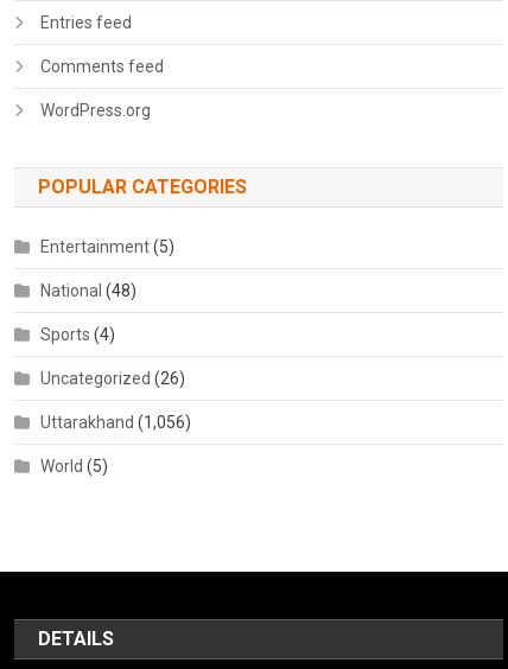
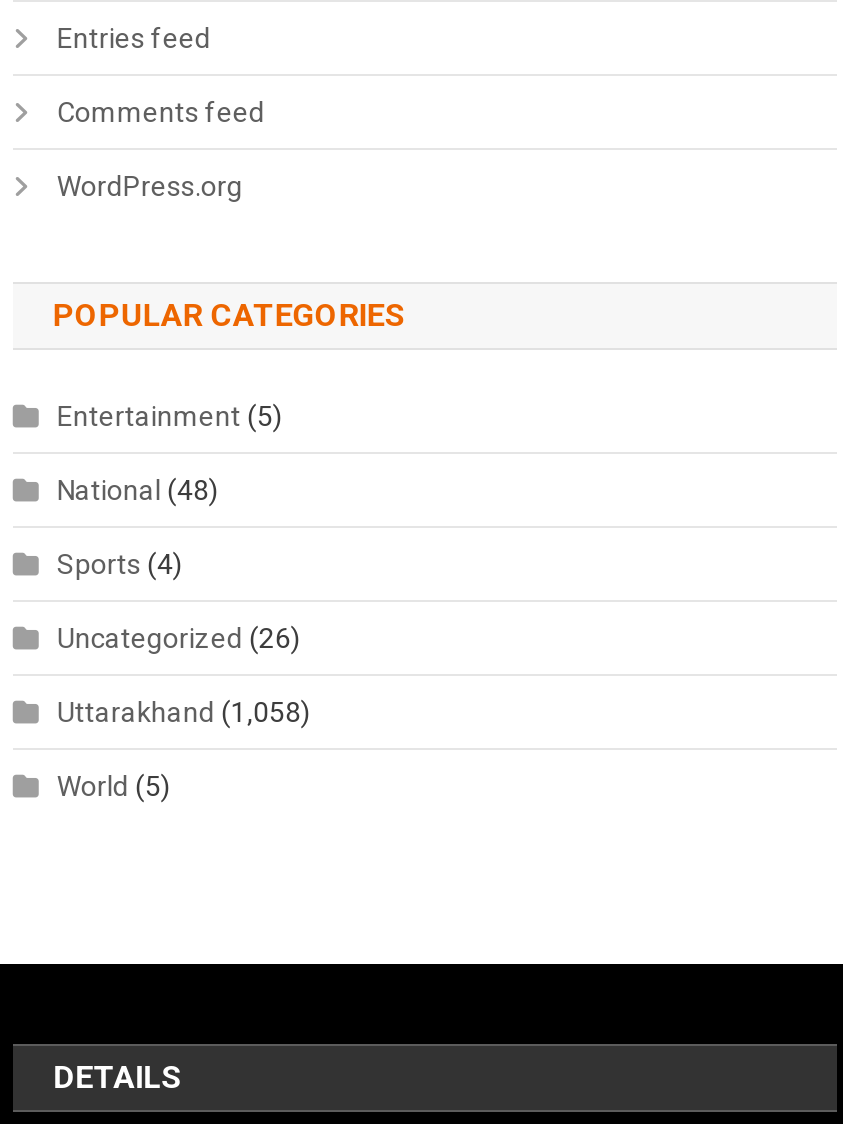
- Uttarakhand (1,056)
+ Uttarakhand (1,058)
